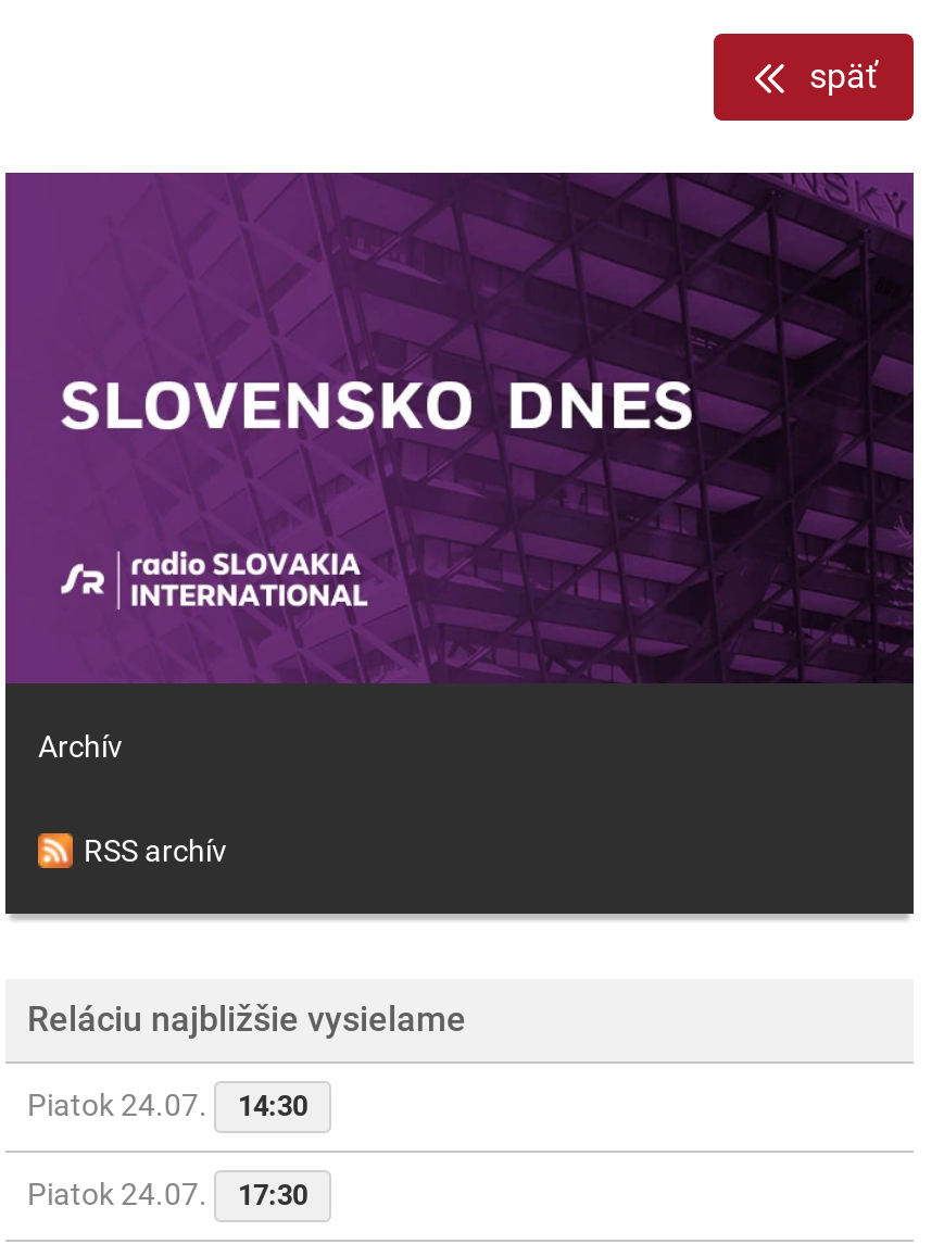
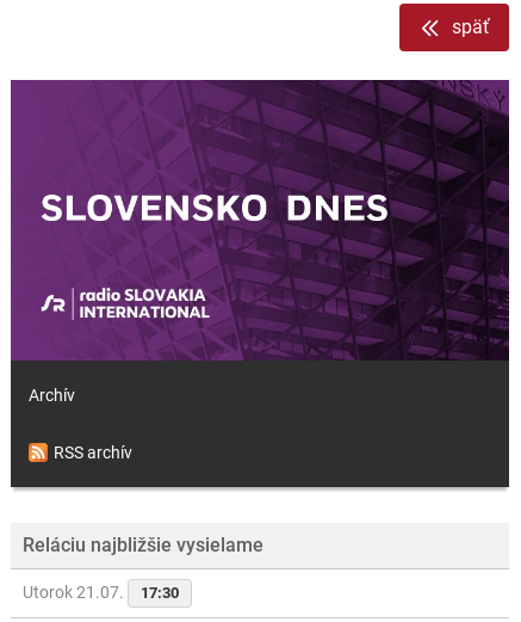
- Piatok 24.07.
- 14:30
- Piatok 24.07.
+ Utorok 21.07.
